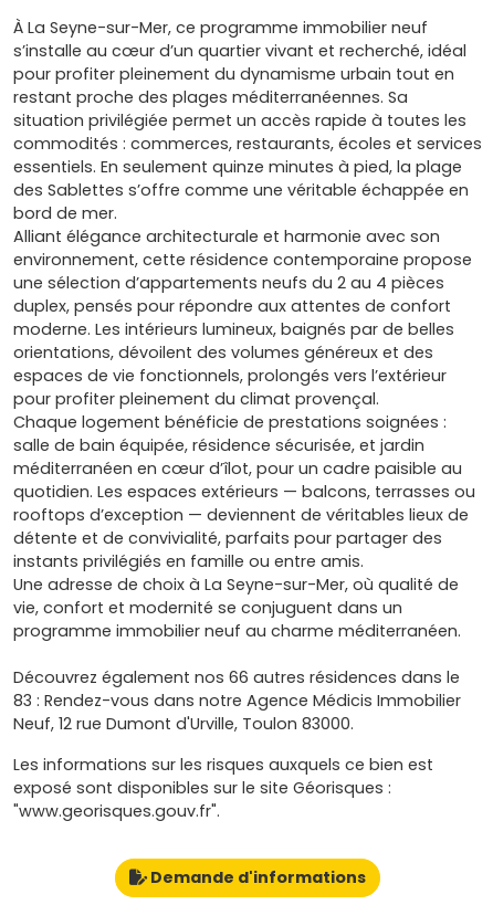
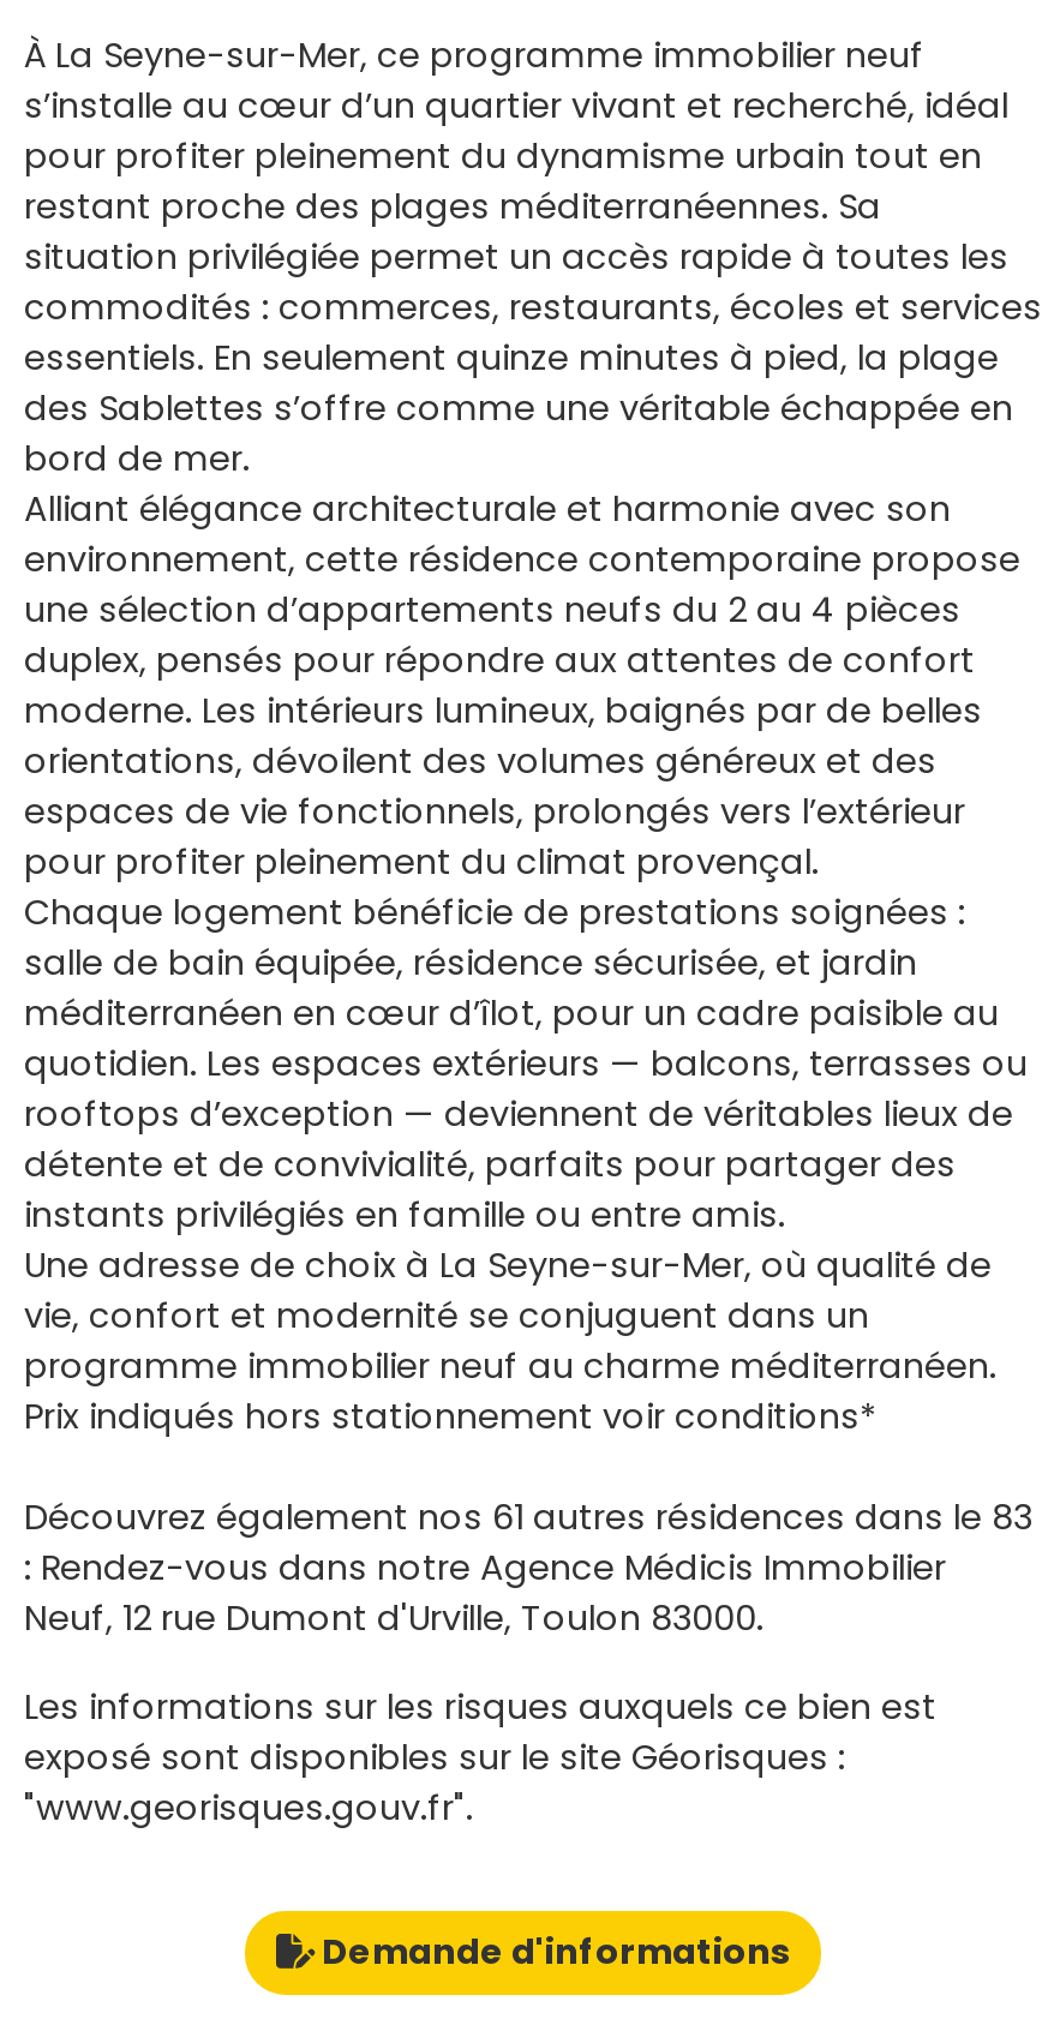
- Découvrez également nos 66 autres résidences dans le
- 83 : Rendez-vous dans notre Agence Médicis Immobilier
+ Prix indiqués hors stationnement voir conditions*
+ Découvrez également nos 61 autres résidences dans le 83
+ : Rendez-vous dans notre Agence Médicis Immobilier
